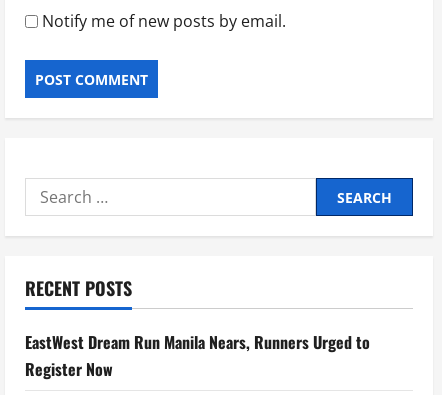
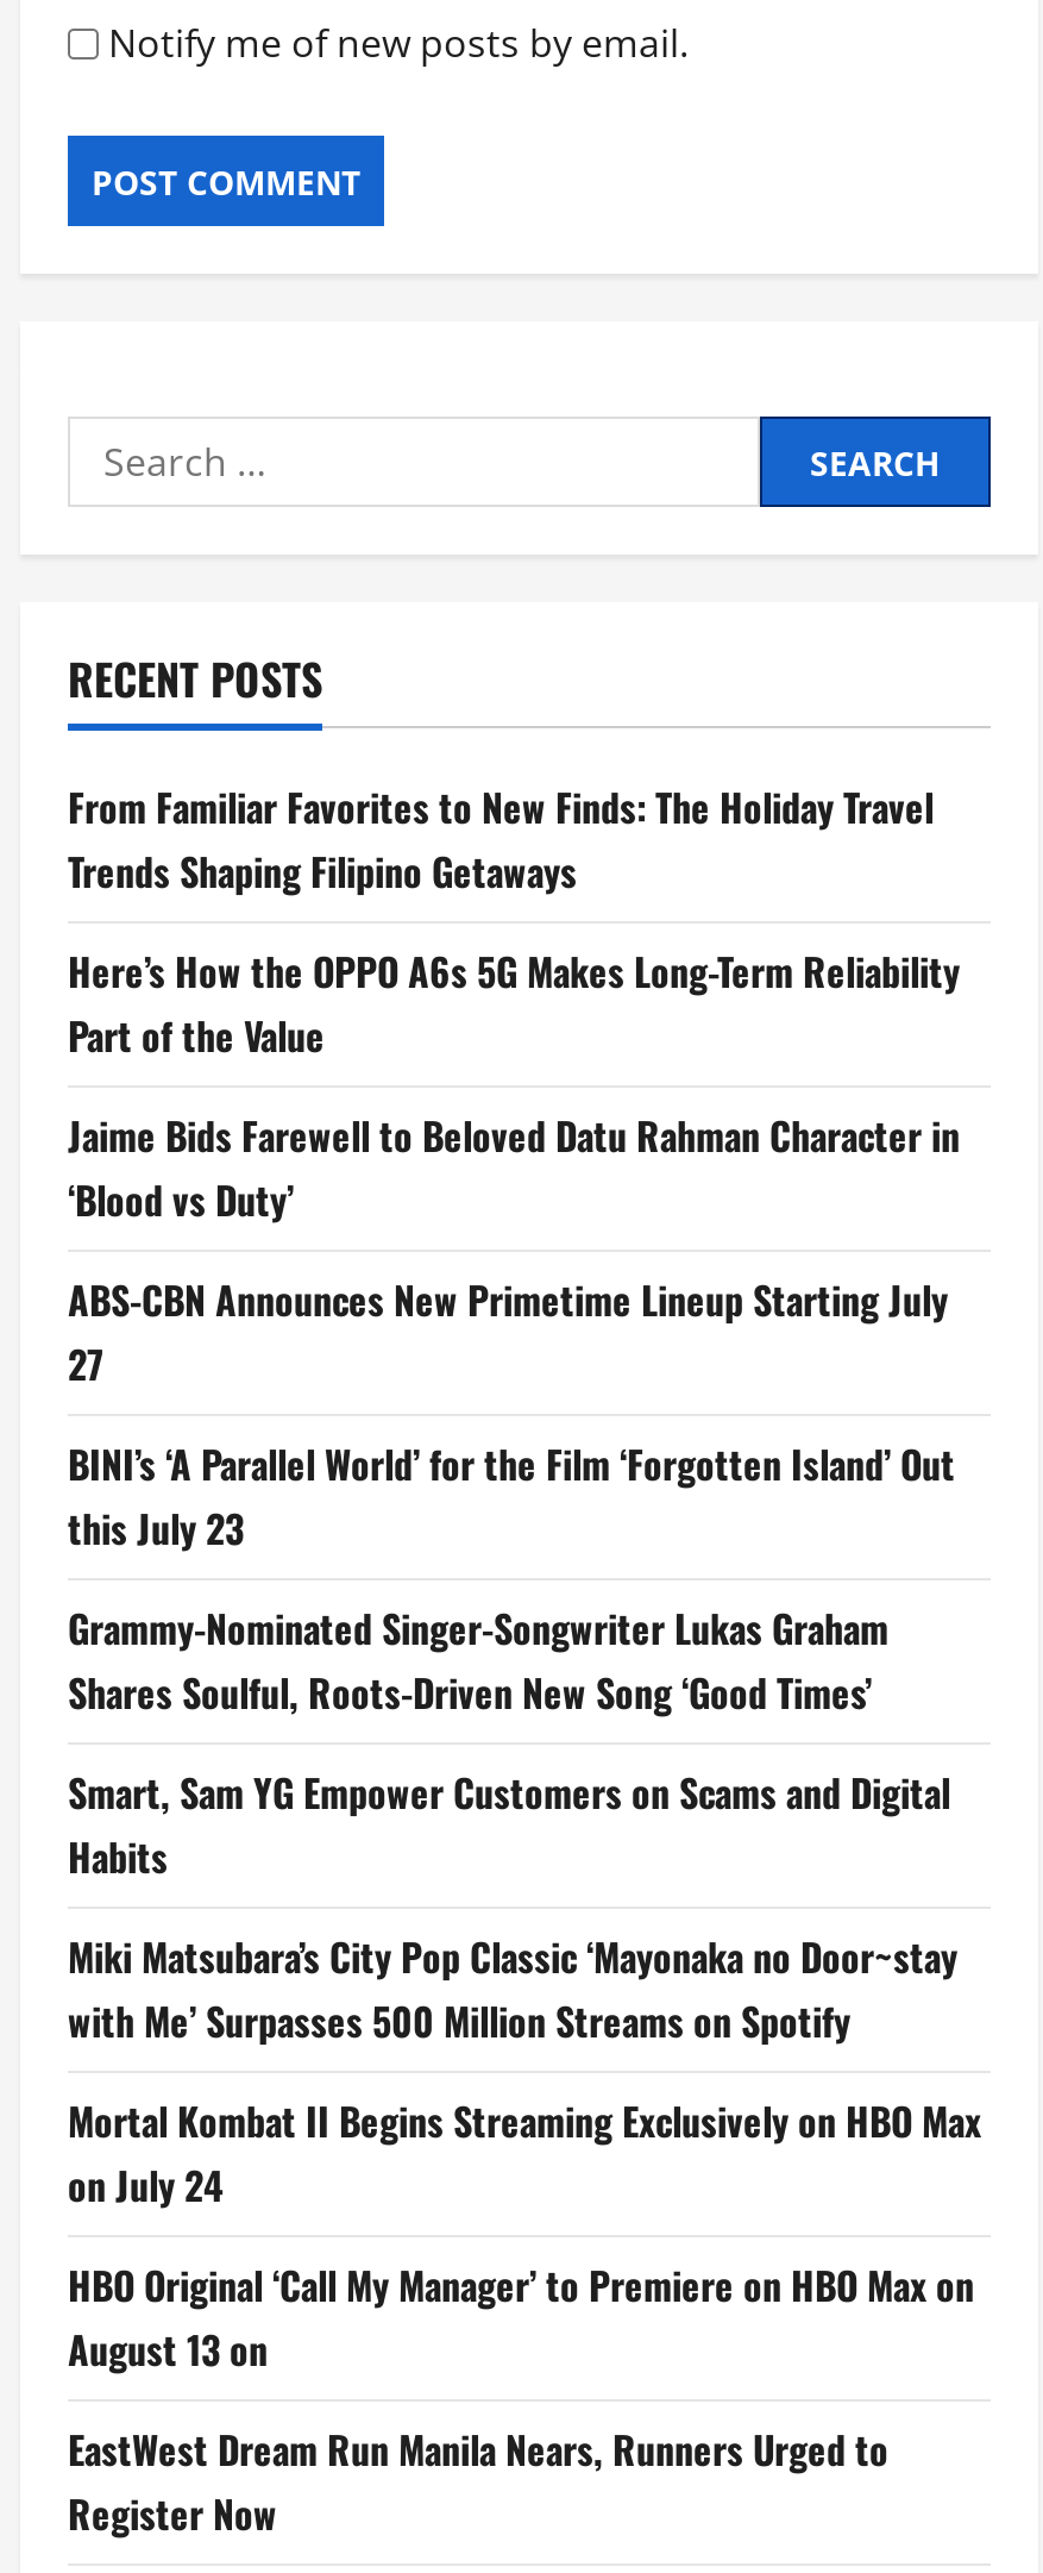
+ From Familiar Favorites to New Finds: The Holiday Travel
+ Trends Shaping Filipino Getaways
+ Here’s How the OPPO A6s 5G Makes Long-Term Reliability
+ Part of the Value
+ Jaime Bids Farewell to Beloved Datu Rahman Character in
+ ‘Blood vs Duty’
+ ABS-CBN Announces New Primetime Lineup Starting July
+ 27
+ BINI’s ‘A Parallel World’ for the Film ‘Forgotten Island’ Out
+ this July 23
+ Grammy-Nominated Singer-Songwriter Lukas Graham
+ Shares Soulful, Roots-Driven New Song ‘Good Times’
+ Smart, Sam YG Empower Customers on Scams and Digital
+ Habits
+ Miki Matsubara’s City Pop Classic ‘Mayonaka no Door~stay
+ with Me’ Surpasses 500 Million Streams on Spotify
+ Mortal Kombat II Begins Streaming Exclusively on HBO Max
+ on July 24
+ HBO Original ‘Call My Manager’ to Premiere on HBO Max on
+ August 13 on
